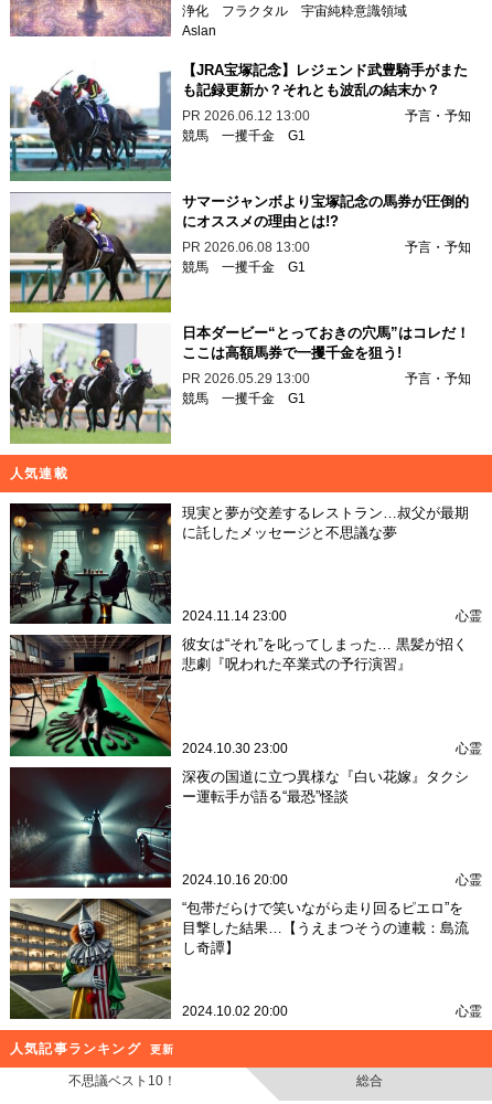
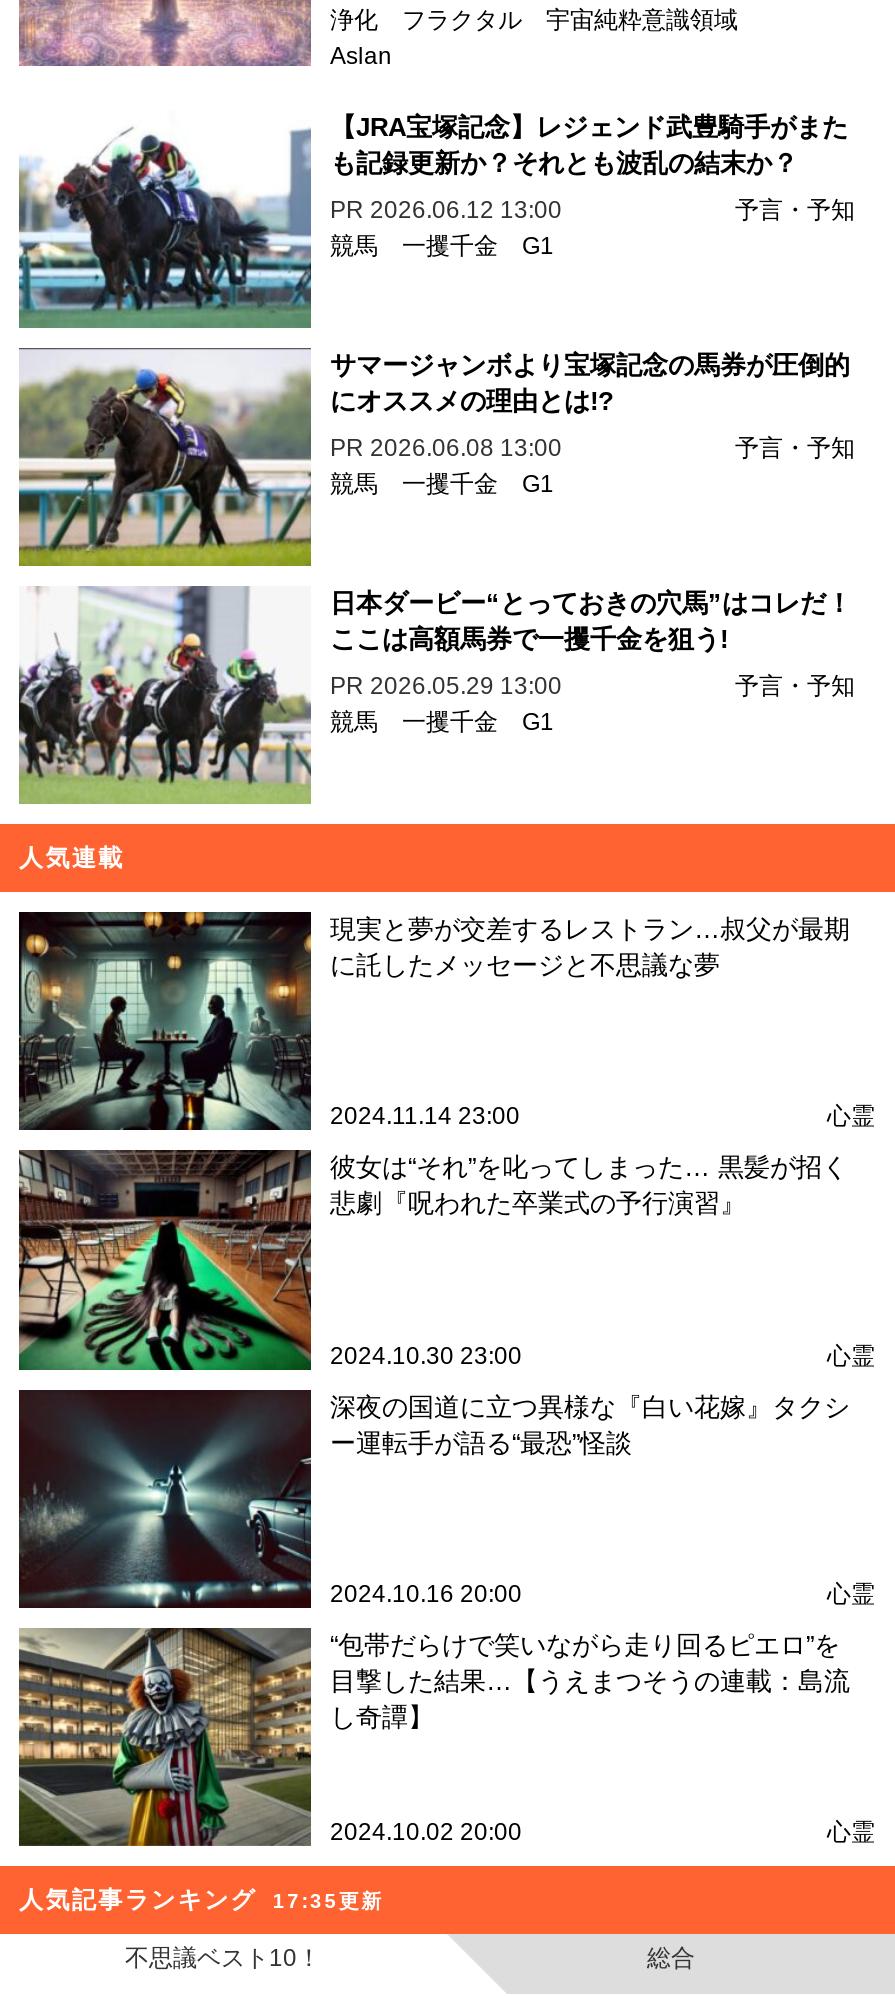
- 更新
+ 17:35更新
